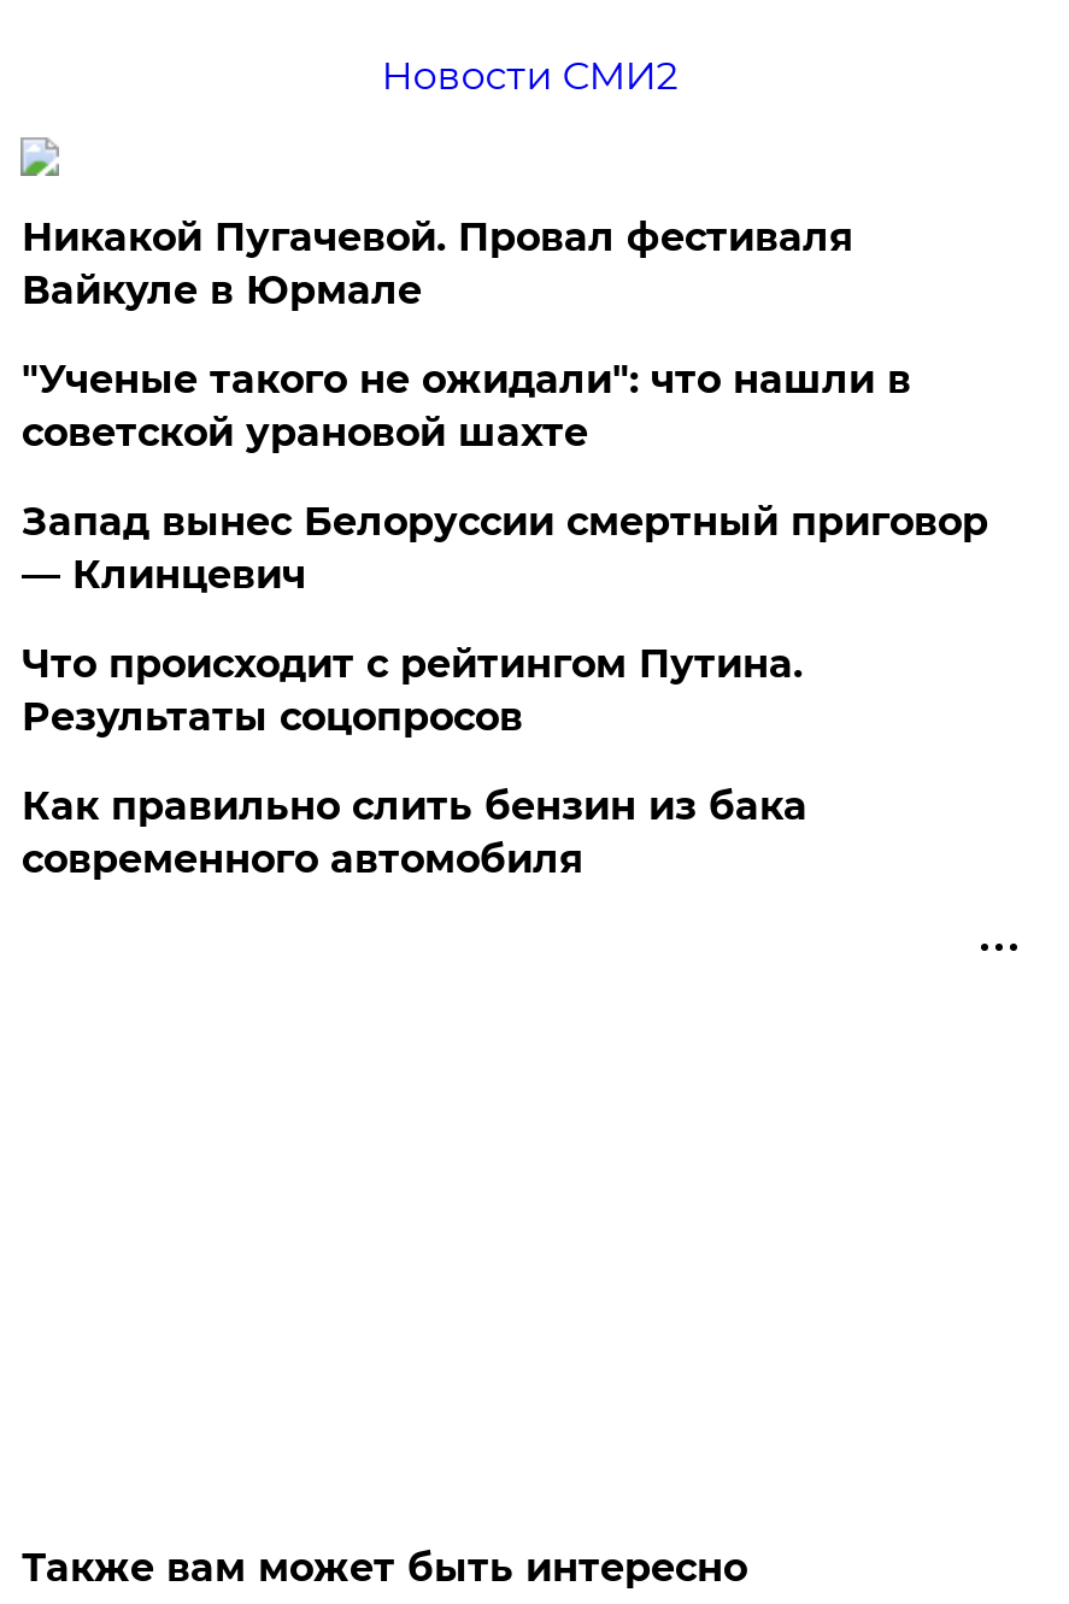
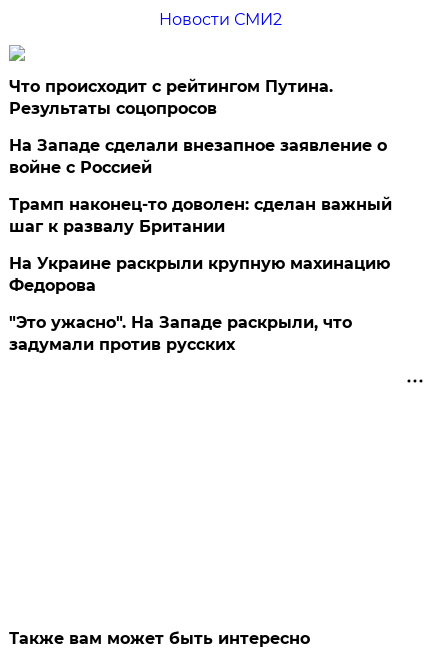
- Никакой Пугачевой. Провал фестиваля
- Вайкуле в Юрмале
- "Ученые такого не ожидали": что нашли в
- советской урановой шахте
- Запад вынес Белоруссии смертный приговор
- — Клинцевич

moved up: Что происходит с рейтингом Путина. | Результаты соцопросов

- Как правильно слить бензин из бака
- современного автомобиля
+ На Западе сделали внезапное заявление о
+ войне с Россией
+ Трамп наконец-то доволен: сделан важный
+ шаг к развалу Британии
+ На Украине раскрыли крупную махинацию
+ Федорова
+ "Это ужасно". На Западе раскрыли, что
+ задумали против русских
